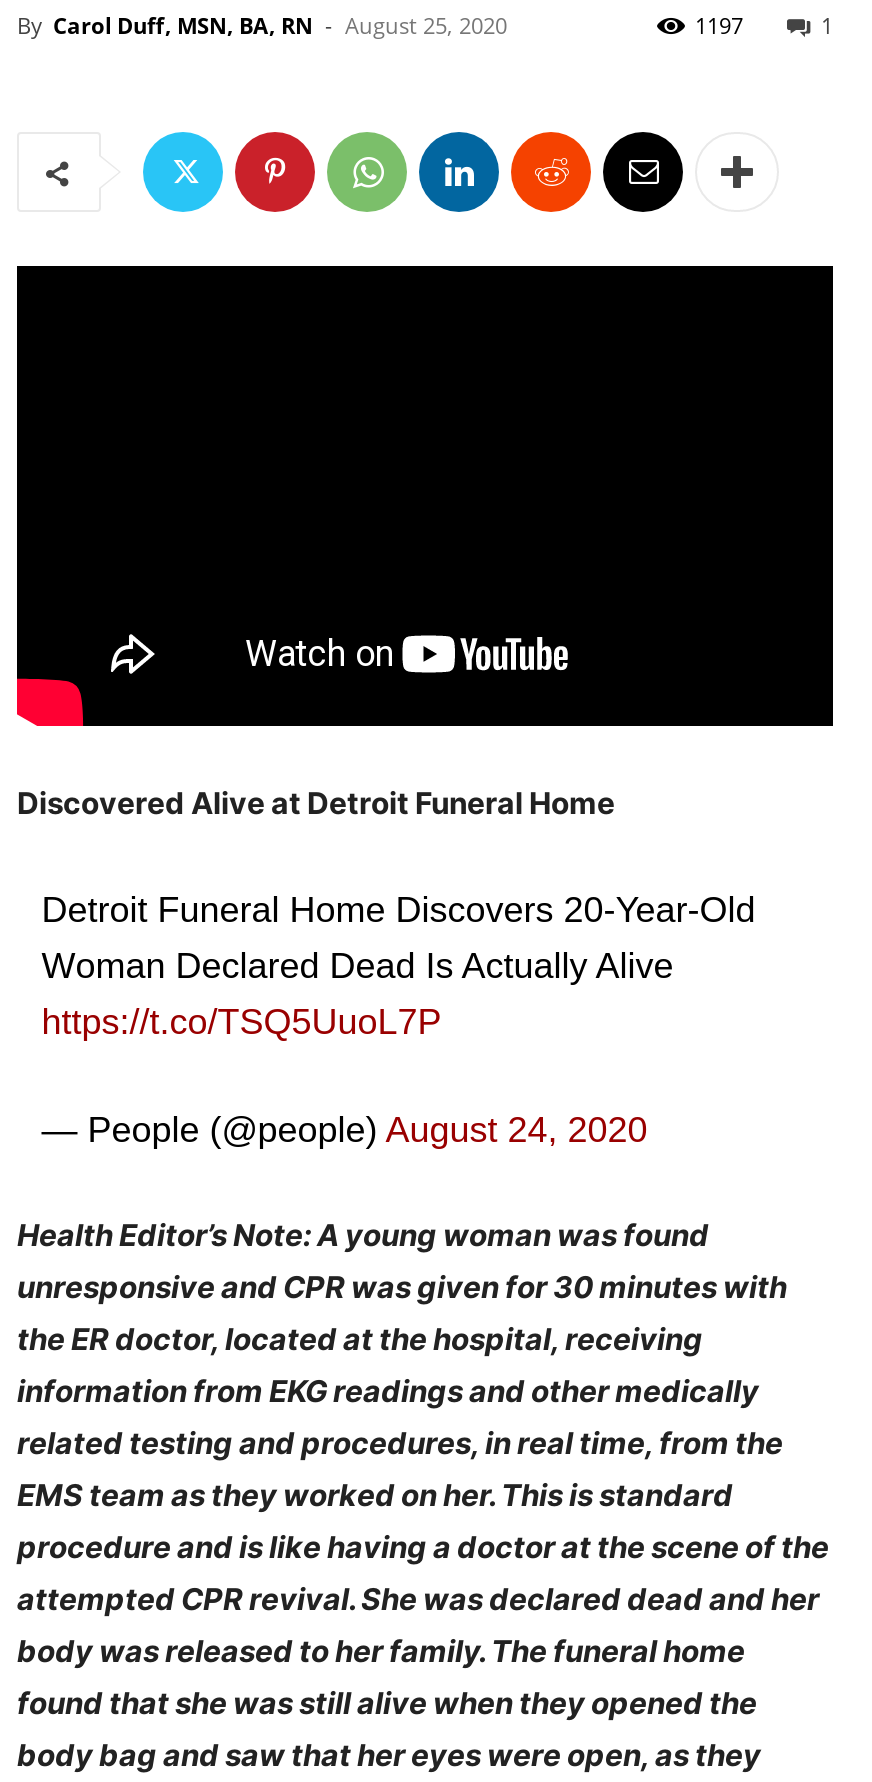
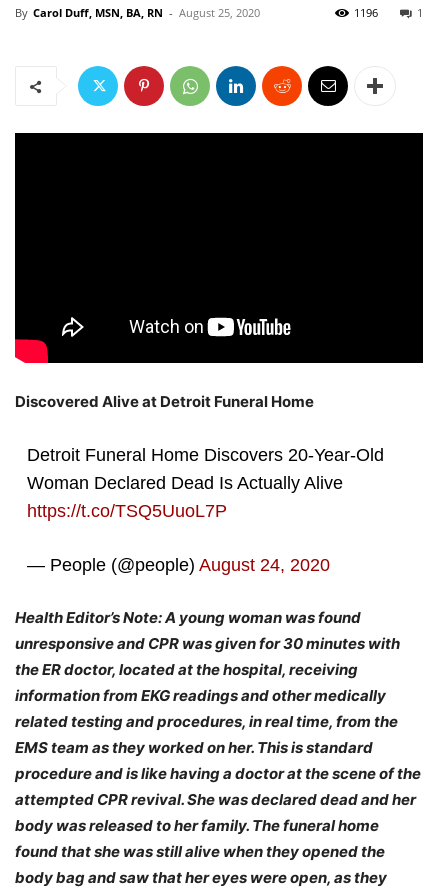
- 1197
+ 1196
